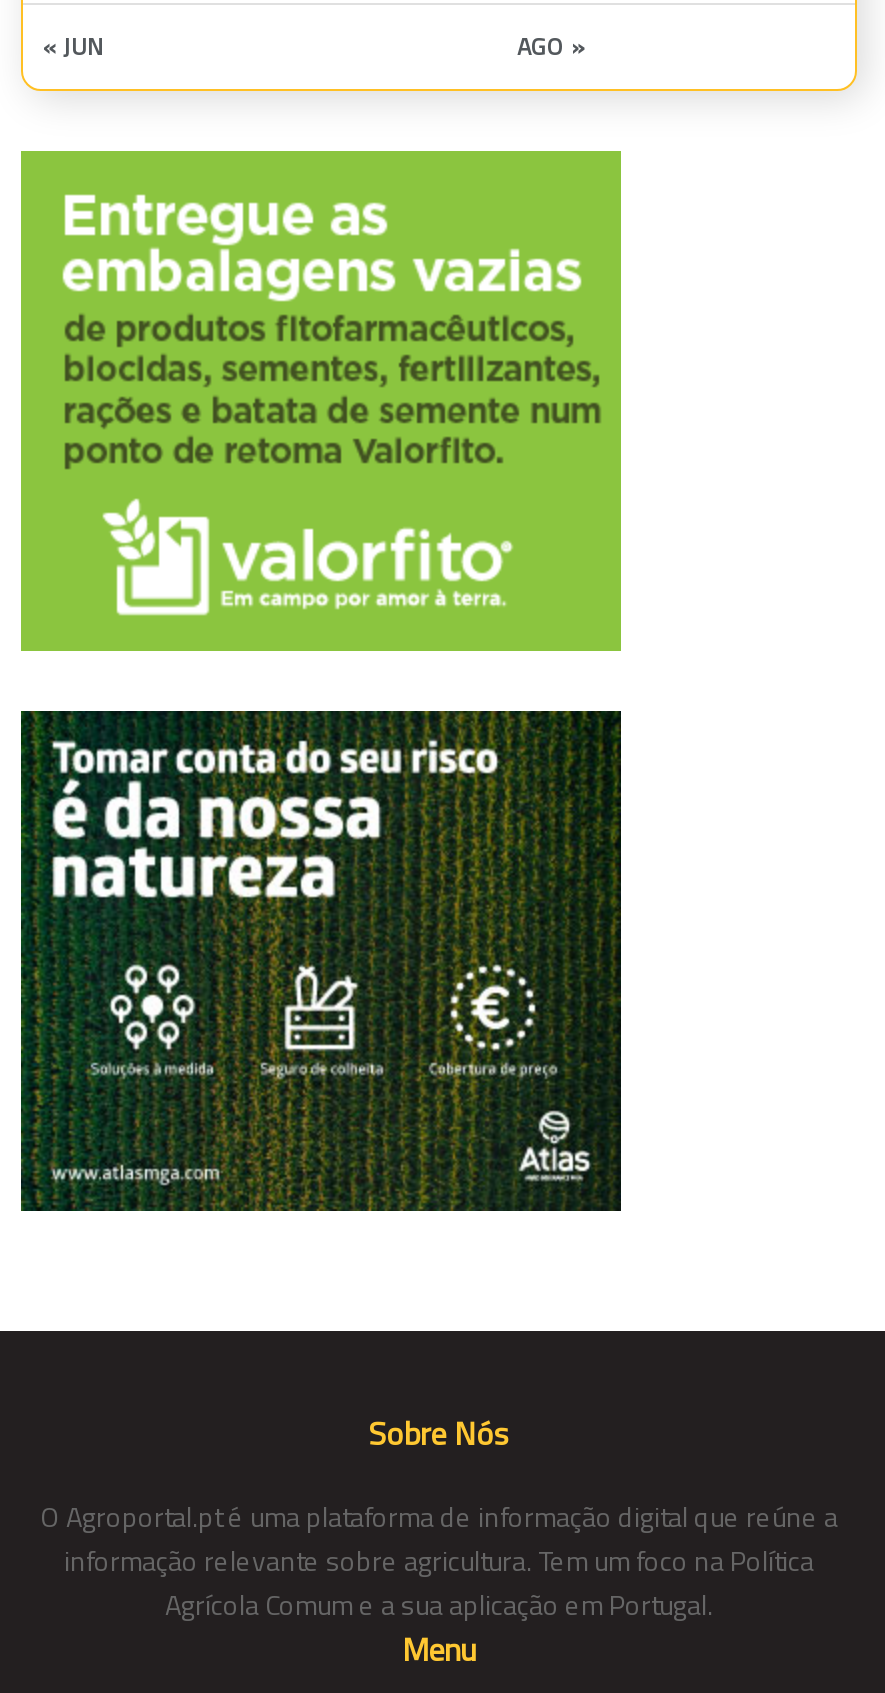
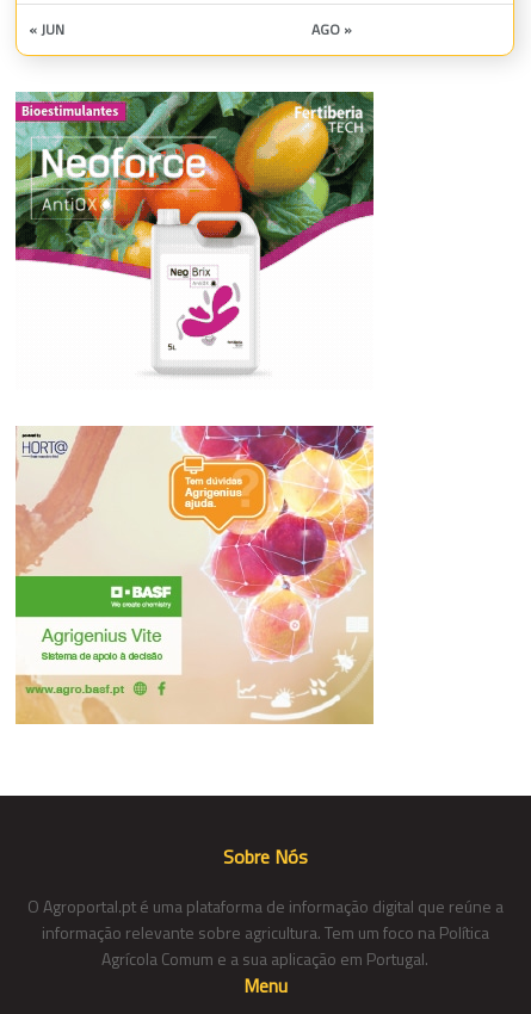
- [image]
+ [image]

- [image]
+ [image]
